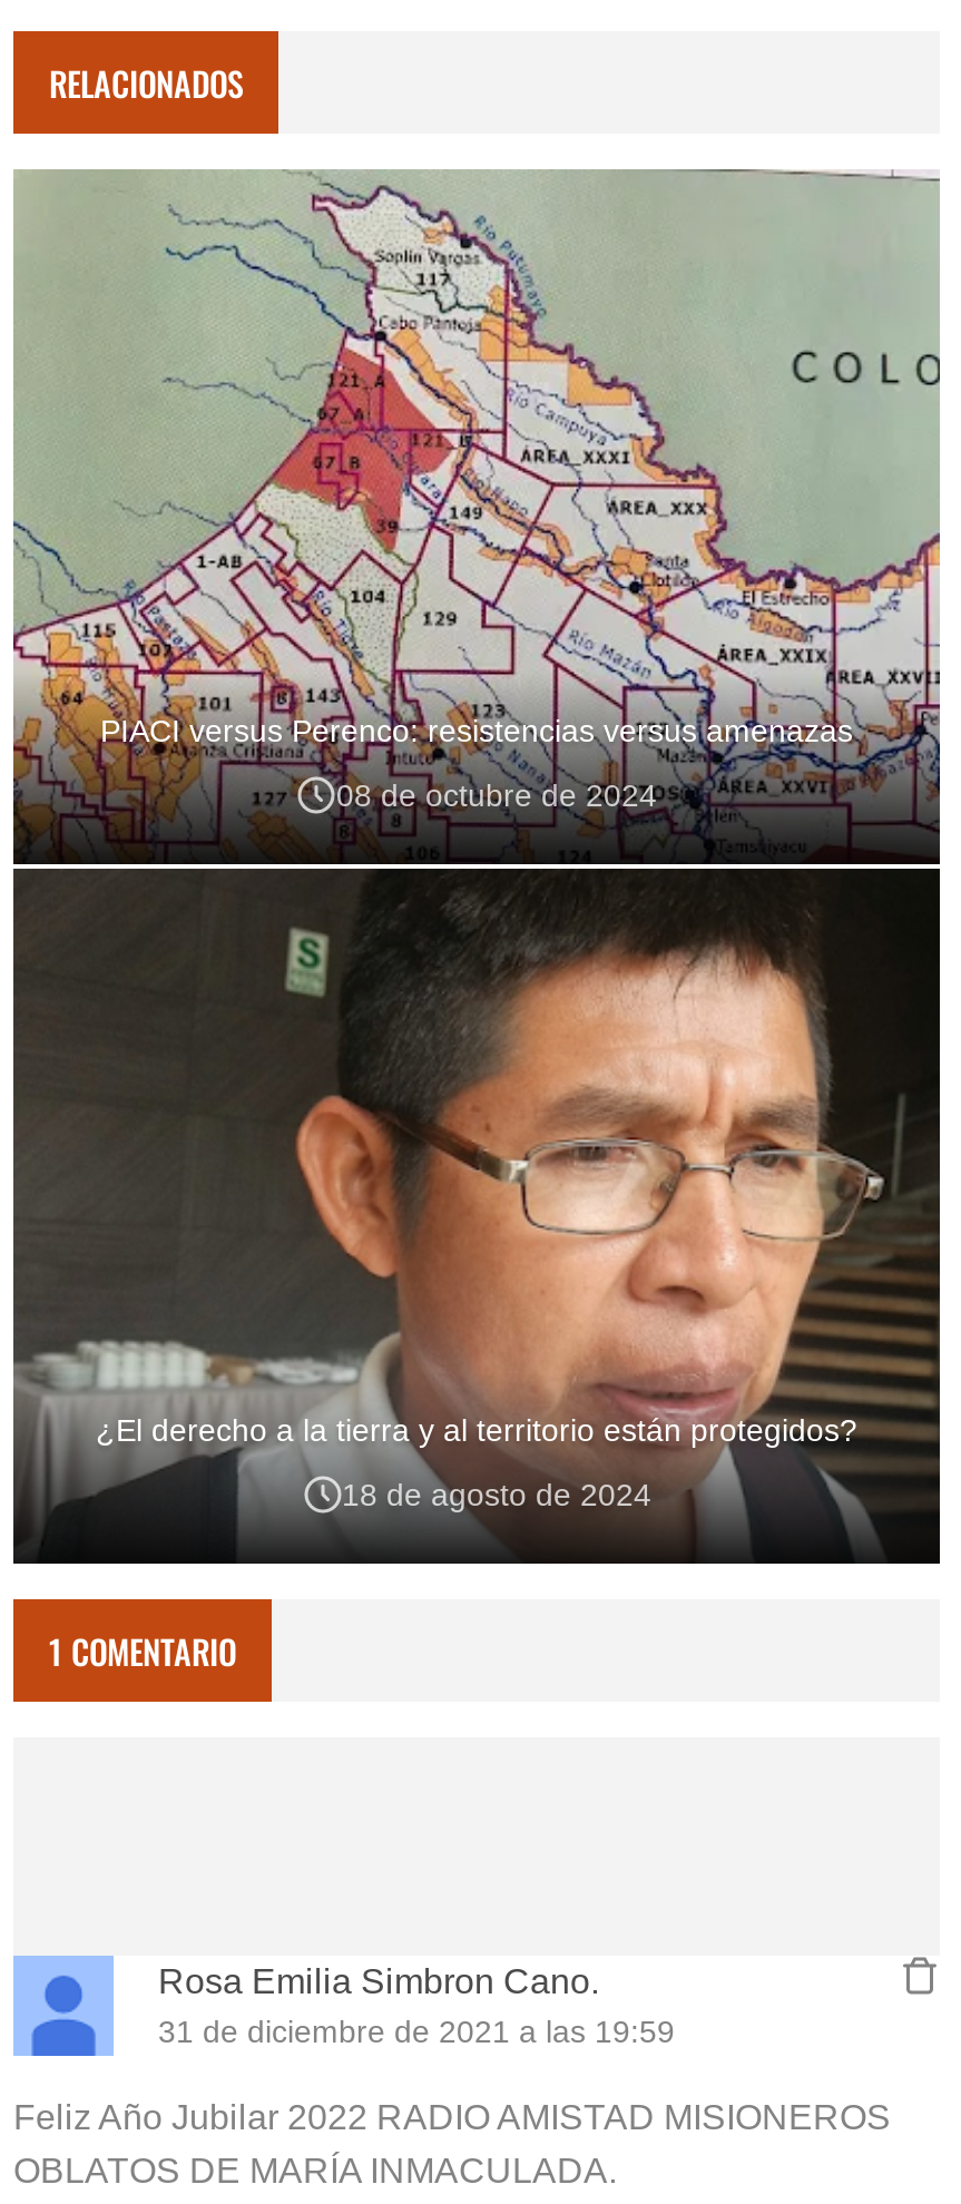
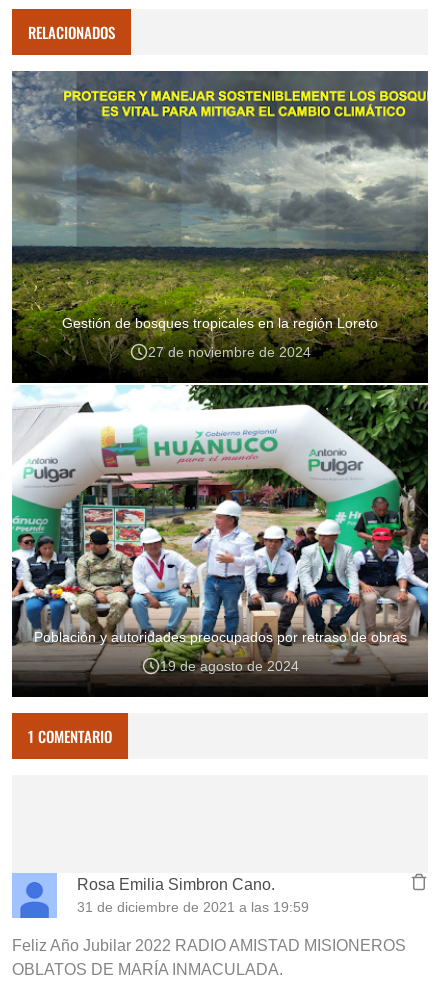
- [image]
- PIACI versus Perenco: resistencias versus amenazas
+ [image]
+ Gestión de bosques tropicales en la región Loreto

- 08 de octubre de 2024
+ 27 de noviembre de 2024

- ¿El derecho a la tierra y al territorio están protegidos?
+ Población y autoridades preocupados por retraso de obras

- 18 de agosto de 2024
+ 19 de agosto de 2024
